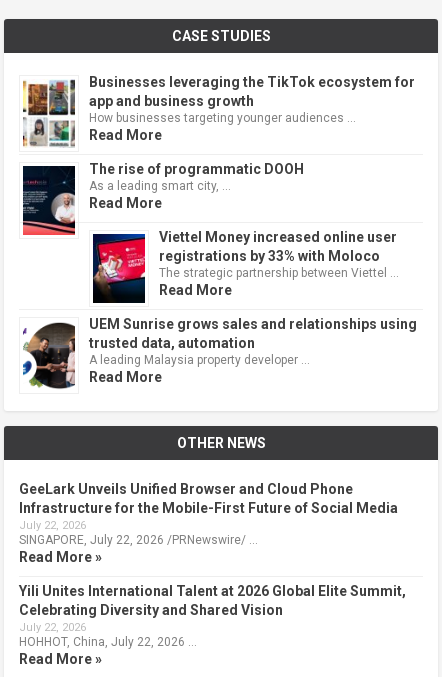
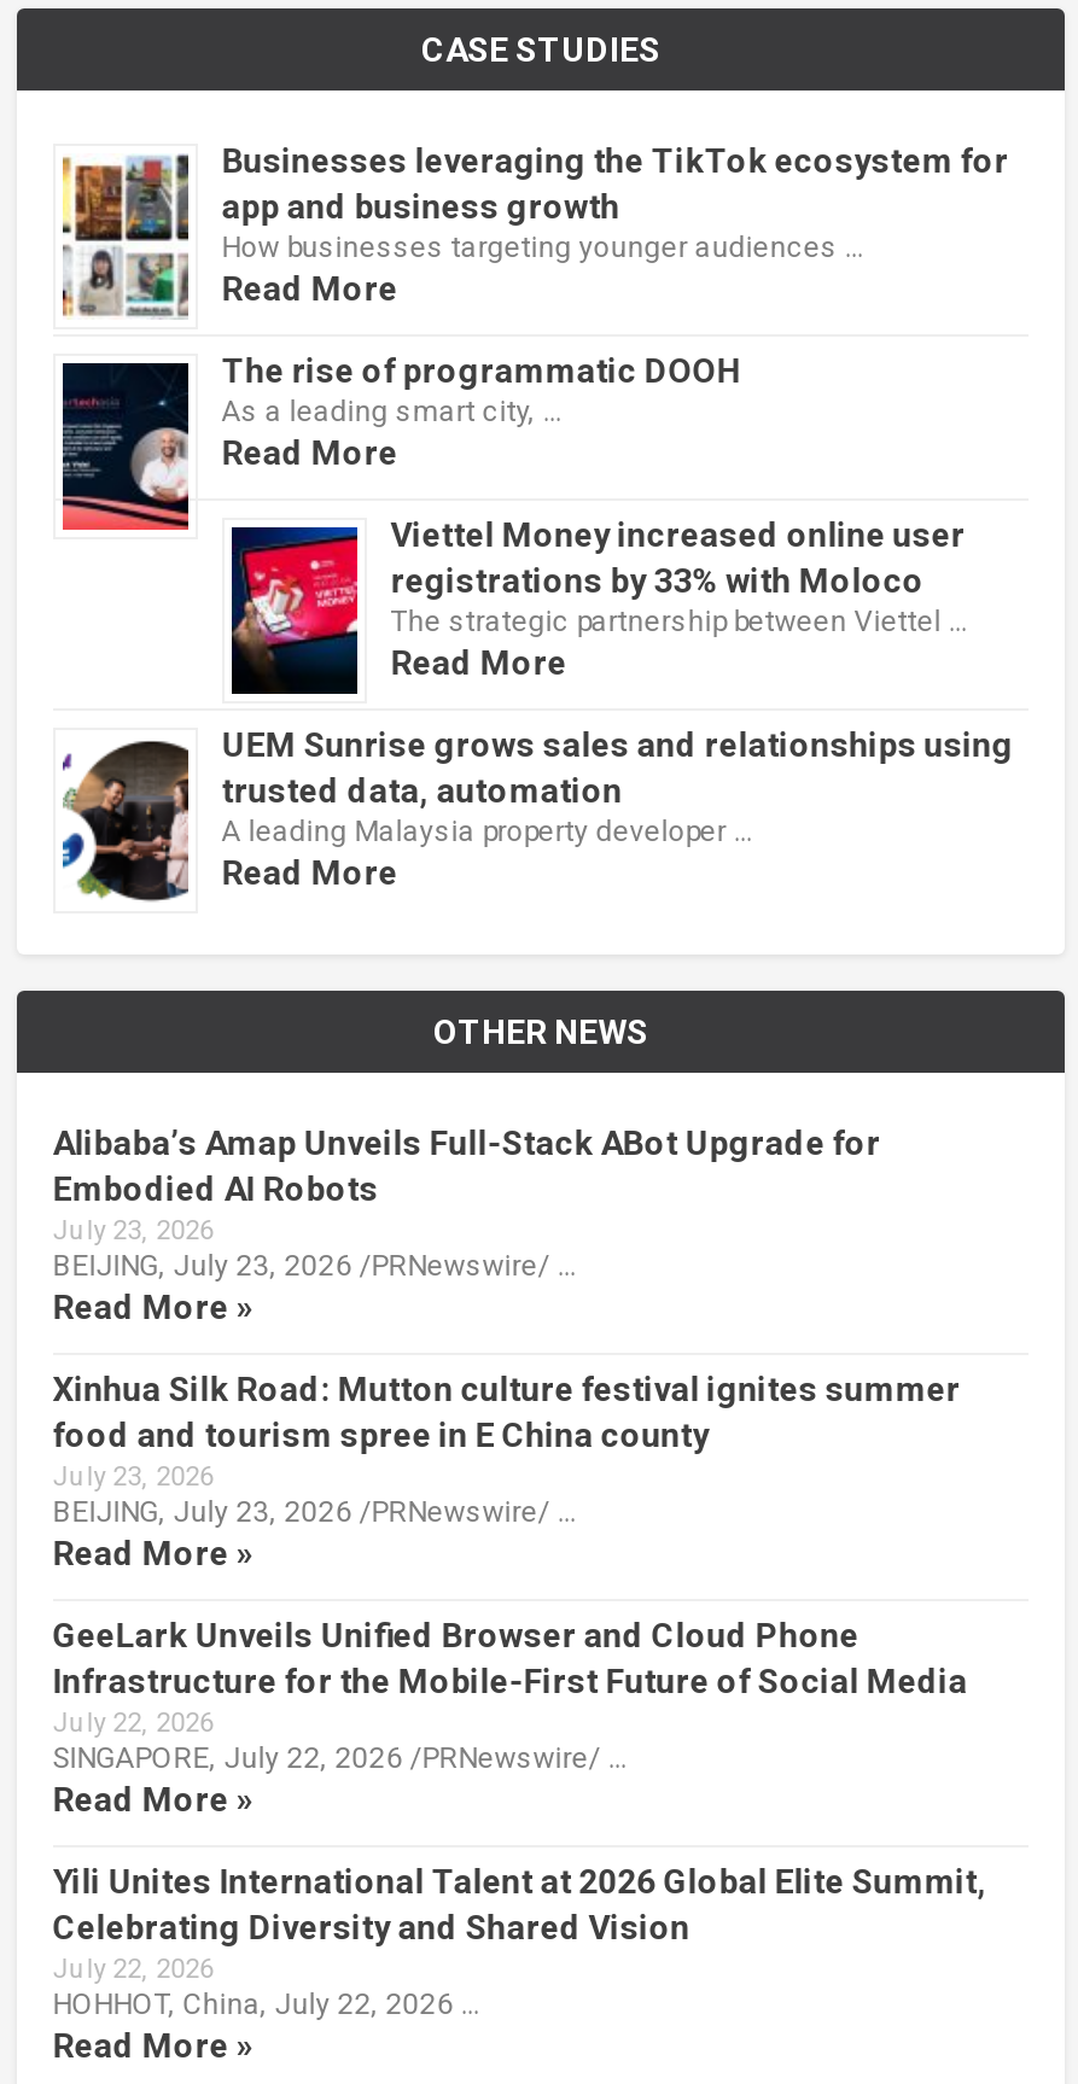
+ Alibaba’s Amap Unveils Full-Stack ABot Upgrade for
+ Embodied AI Robots
+ July 23, 2026
+ BEIJING, July 23, 2026 /PRNewswire/ …
+ Read More »
+ Xinhua Silk Road: Mutton culture festival ignites summer
+ food and tourism spree in E China county
+ July 23, 2026
+ BEIJING, July 23, 2026 /PRNewswire/ …
+ Read More »
